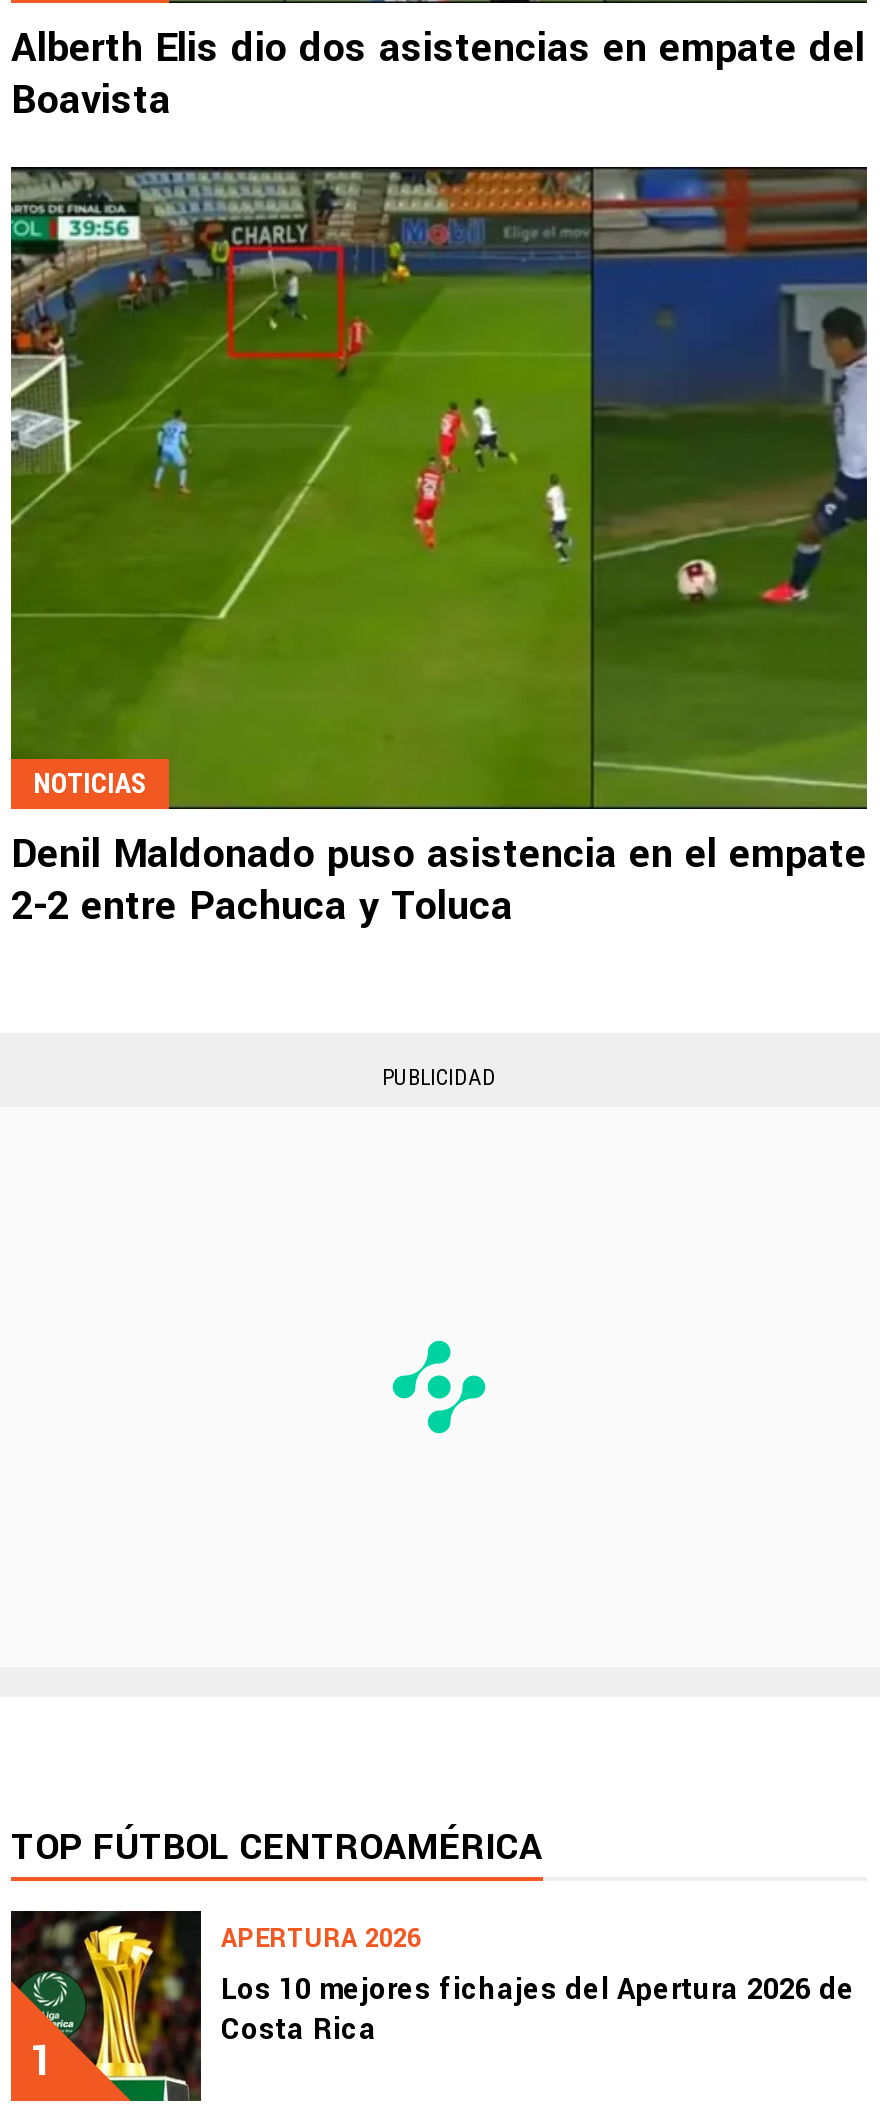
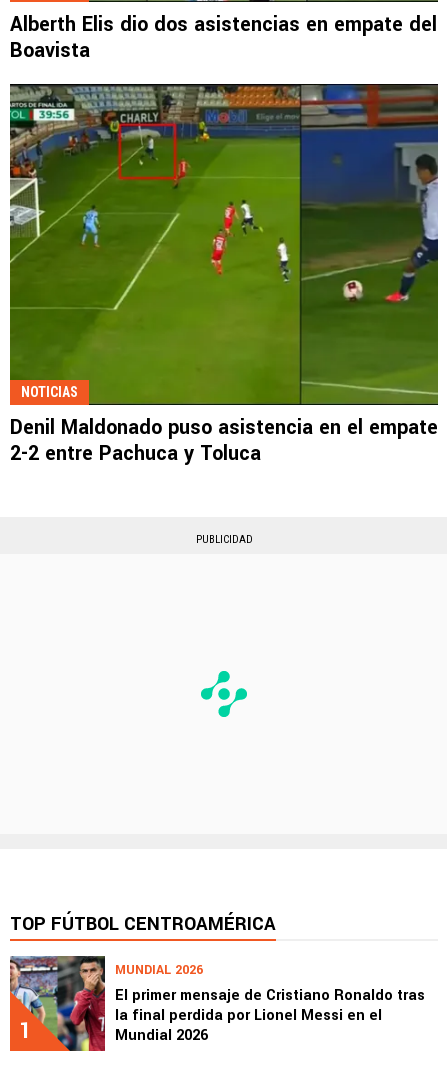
- [image]
- APERTURA 2026
- Los 10 mejores fichajes del Apertura 2026 de
- Costa Rica
+ [image]
+ MUNDIAL 2026
+ El primer mensaje de Cristiano Ronaldo tras
+ la final perdida por Lionel Messi en el
+ Mundial 2026
